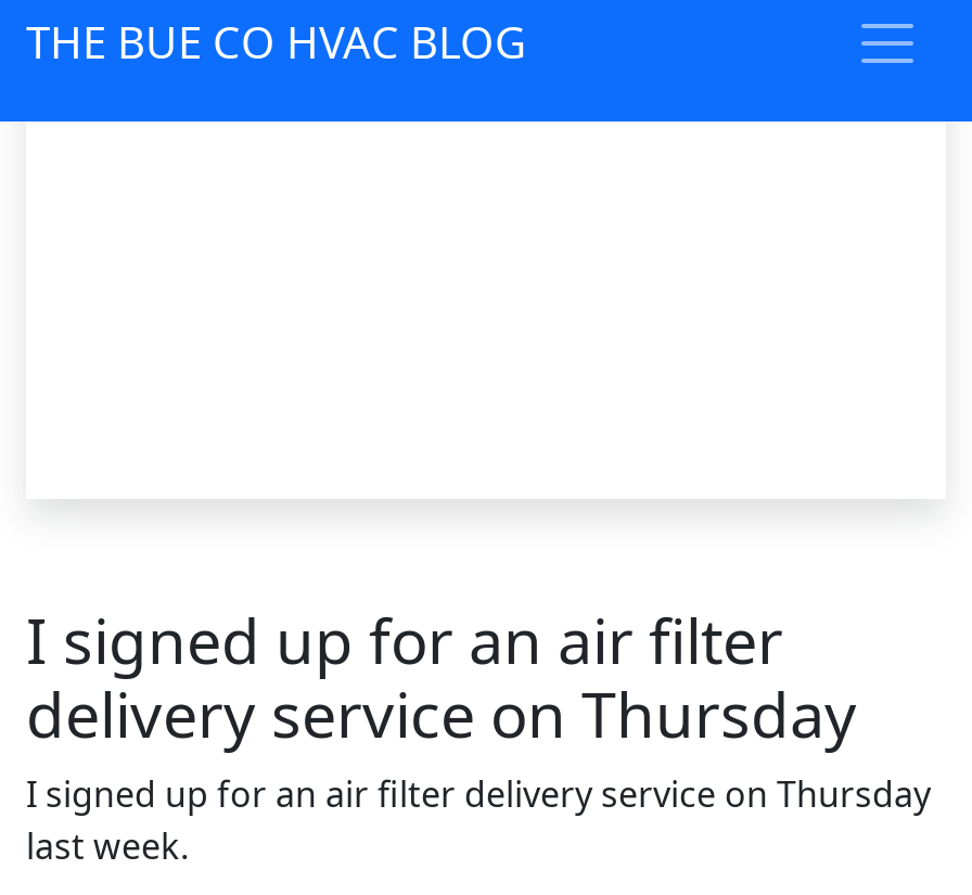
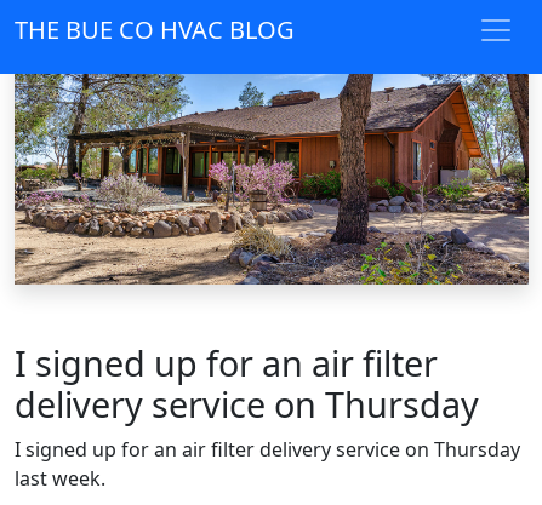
+ [image]
